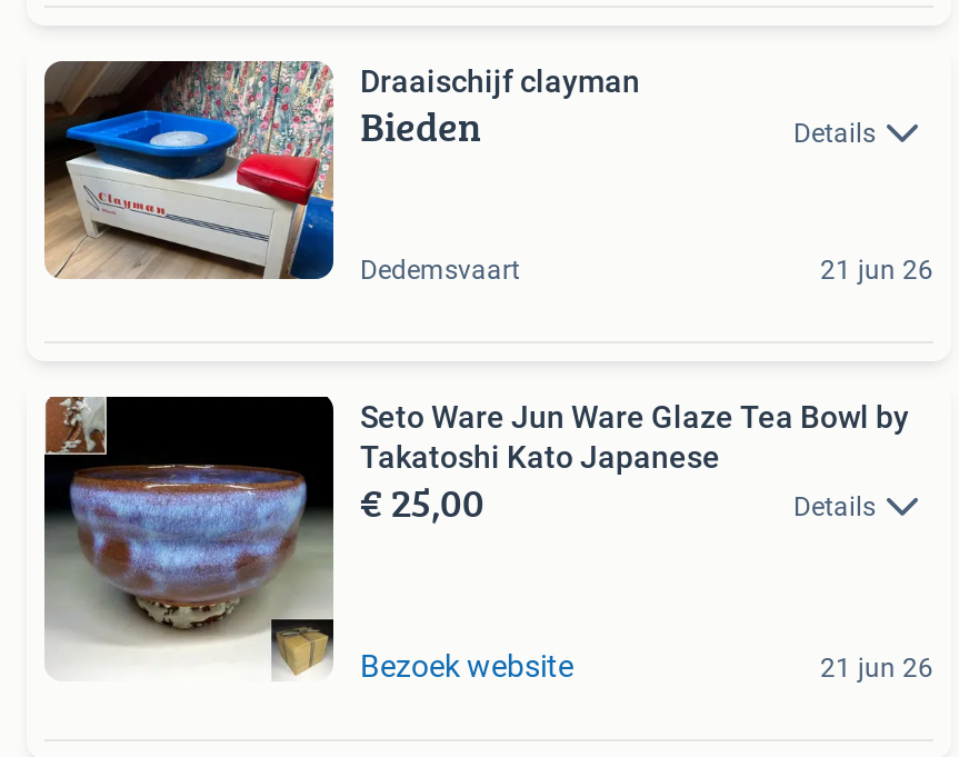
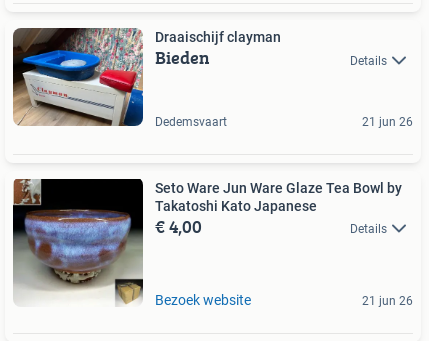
- € 25,00
+ € 4,00
